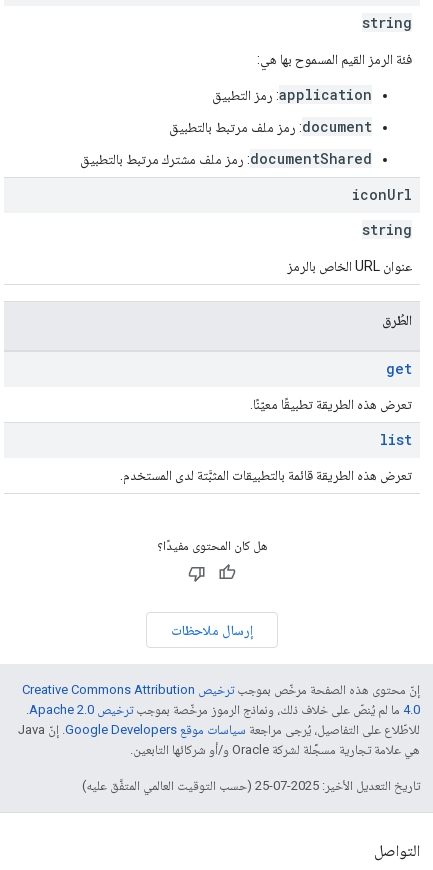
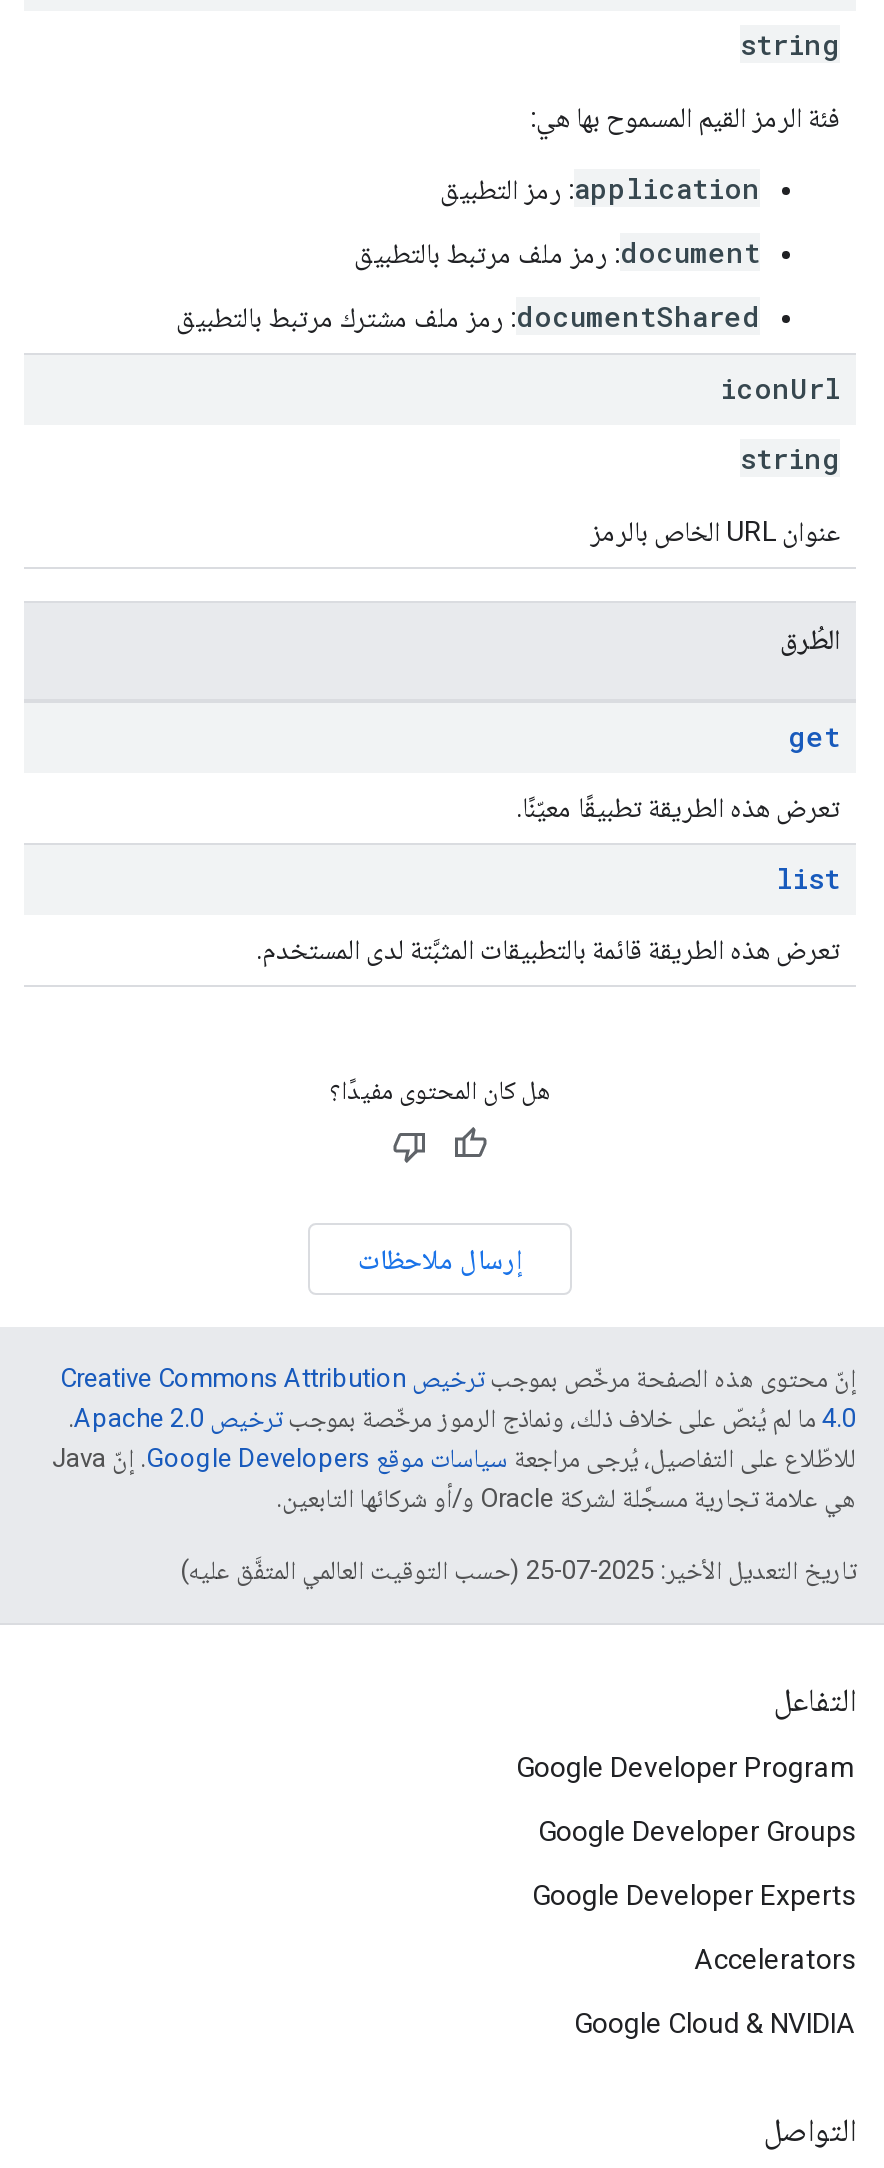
+ التفاعل
+ Google Developer Program
+ Google Developer Groups
+ Google Developer Experts
+ Accelerators
+ Google Cloud & NVIDIA
